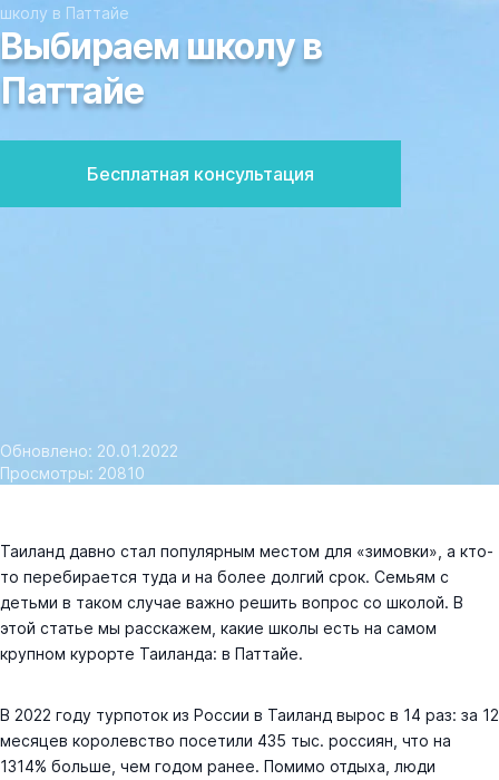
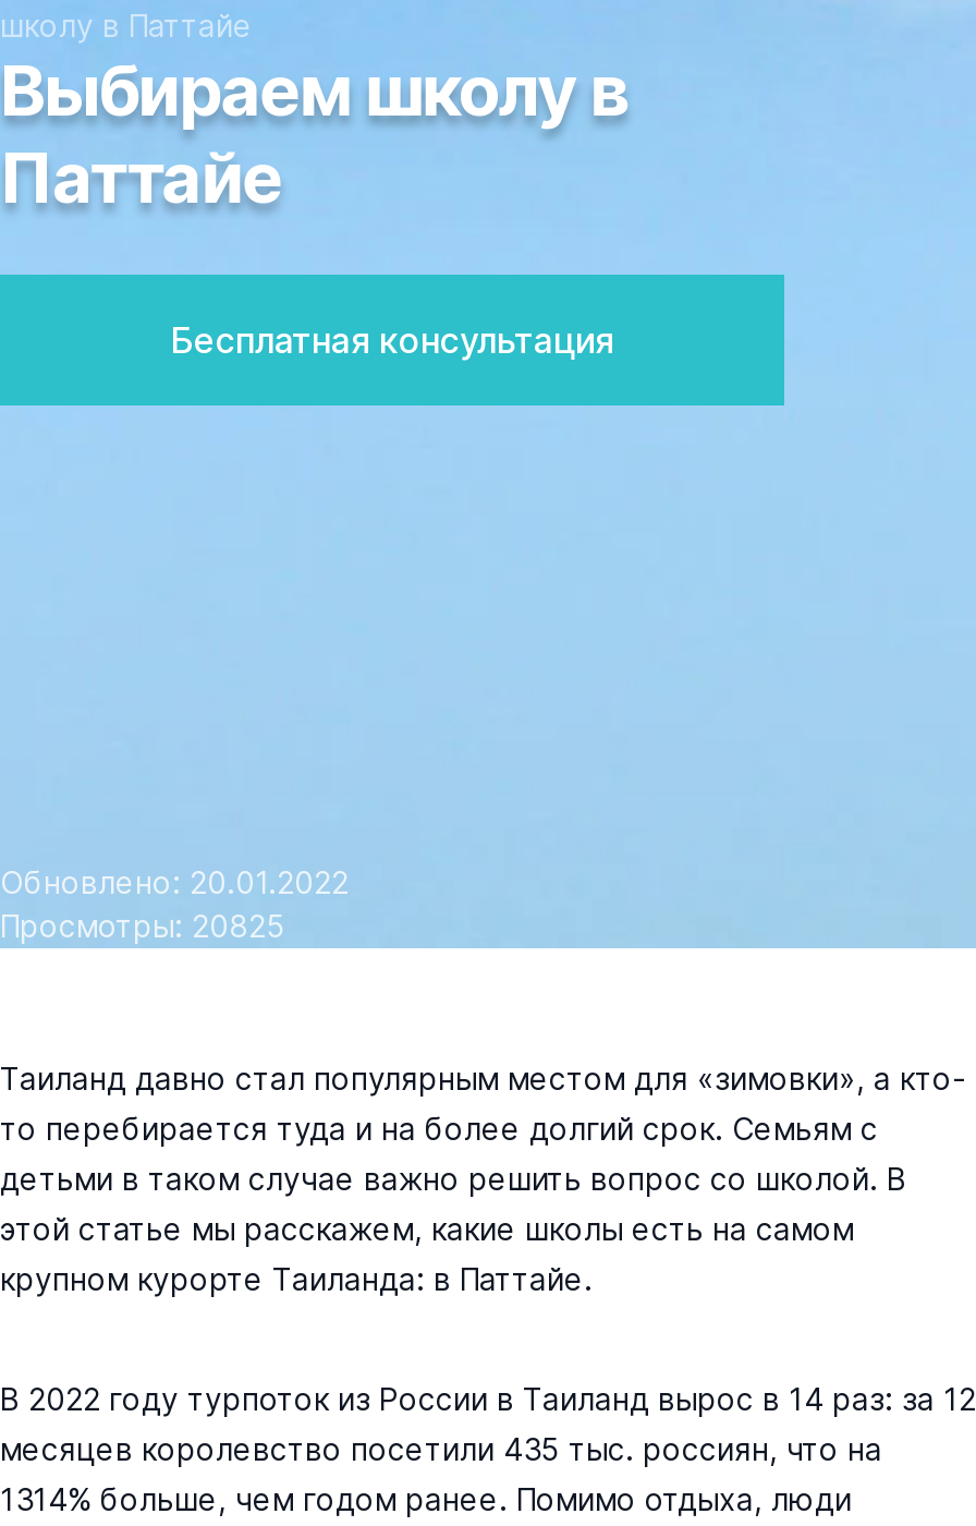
- Просмотры: 20810
+ Просмотры: 20825
